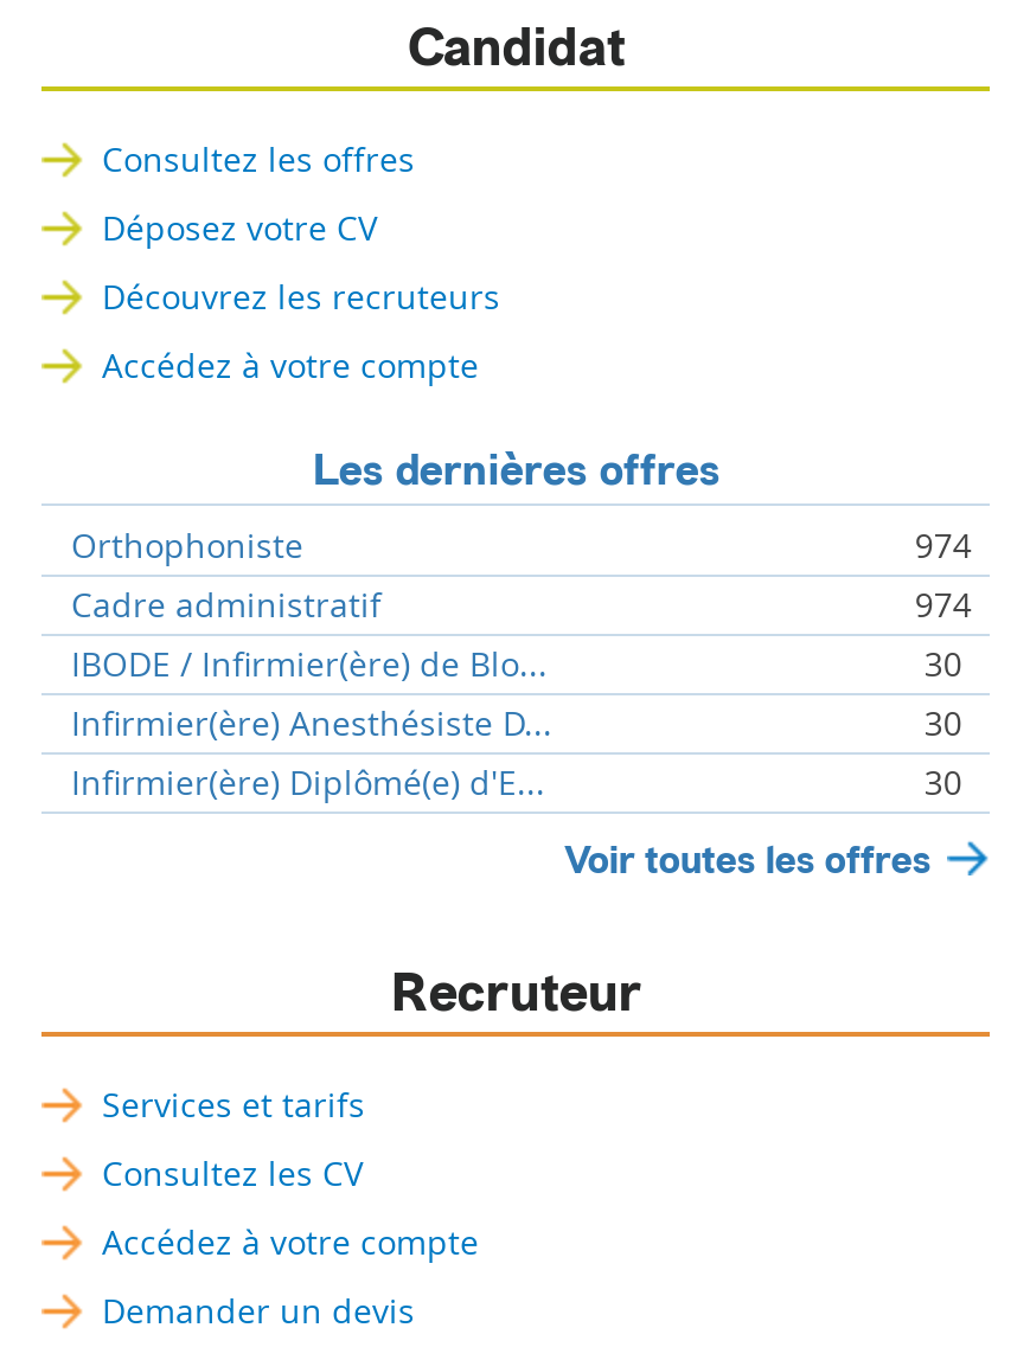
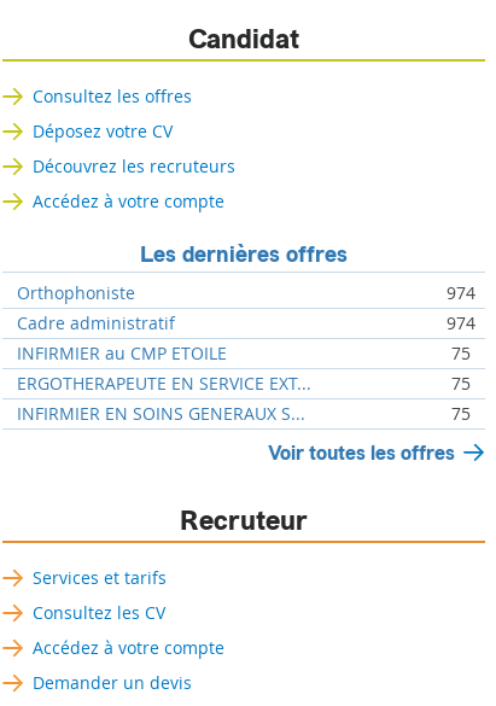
- IBODE / Infirmier(ère) de Blo...
- 30
- Infirmier(ère) Anesthésiste D...
- 30
- Infirmier(ère) Diplômé(e) d'E...
- 30
+ INFIRMIER au CMP ETOILE
+ 75
+ ERGOTHERAPEUTE EN SERVICE EXT...
+ 75
+ INFIRMIER EN SOINS GENERAUX S...
+ 75
